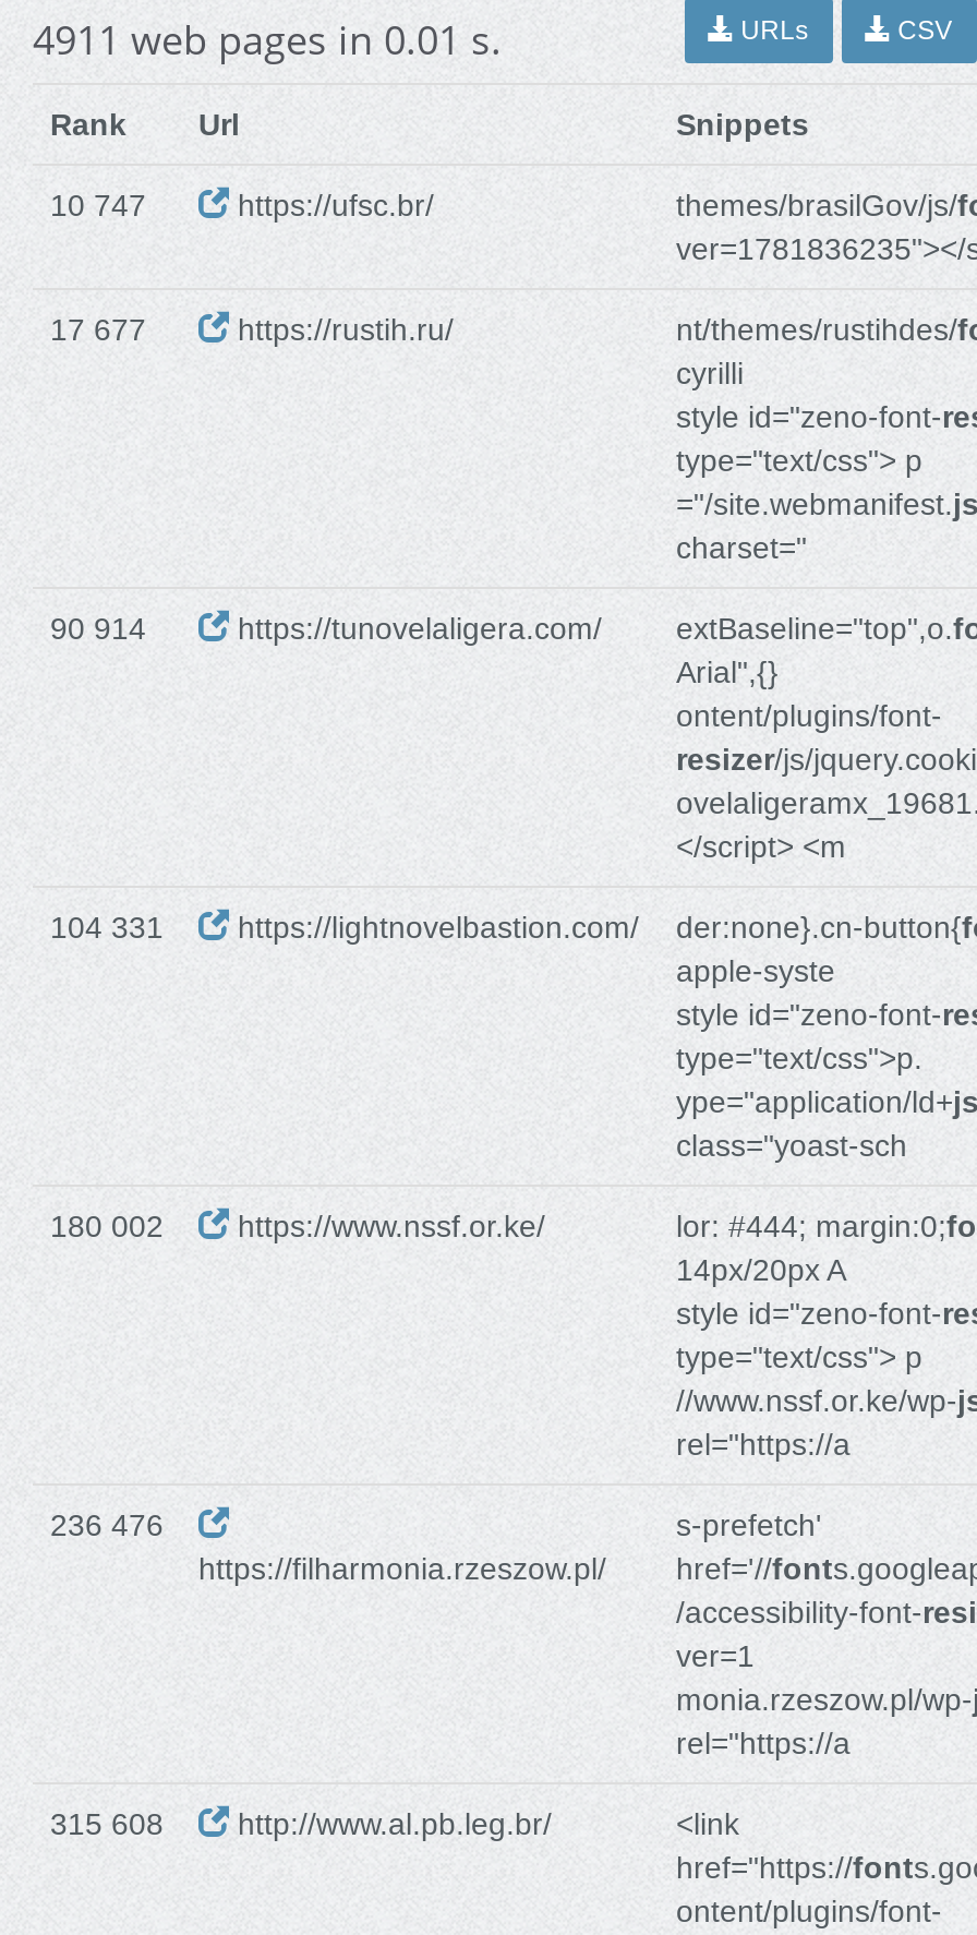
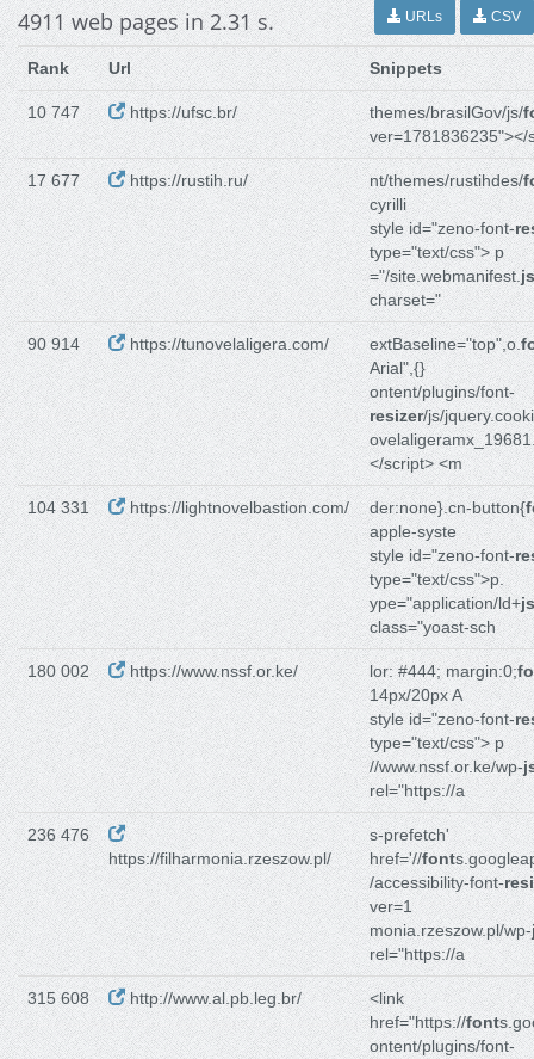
- 4911 web pages in 0.01 s.
+ 4911 web pages in 2.31 s.
